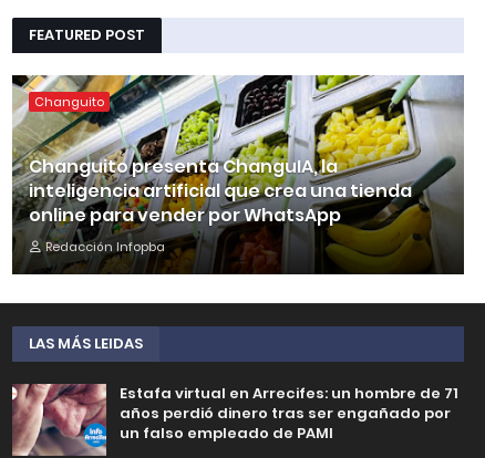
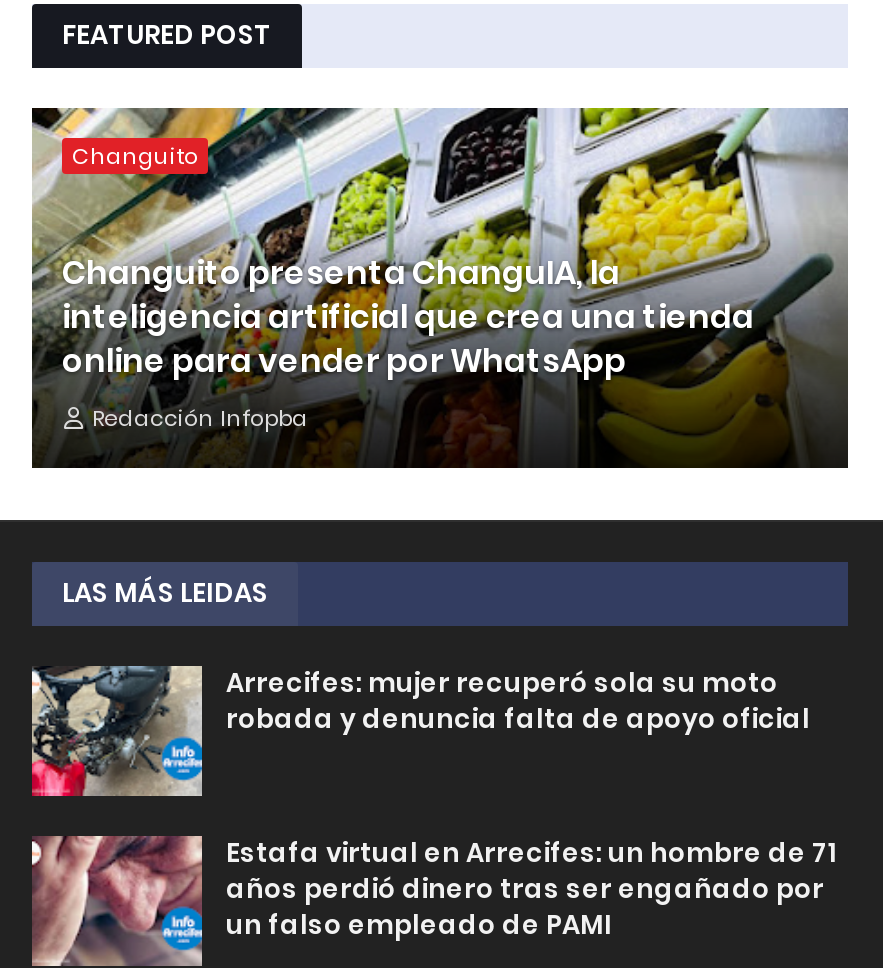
+ [image]
+ Arrecifes: mujer recuperó sola su moto
+ robada y denuncia falta de apoyo oficial
